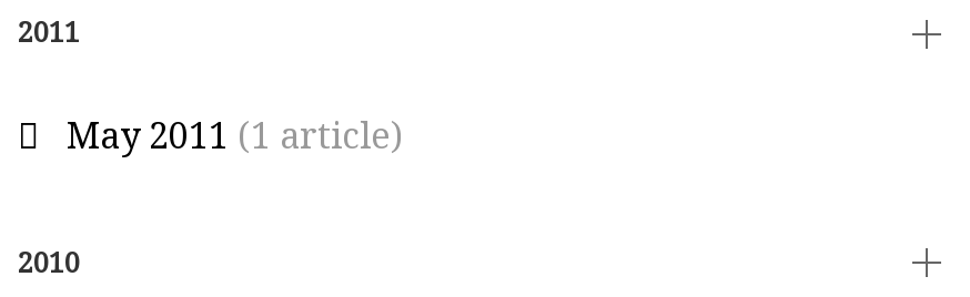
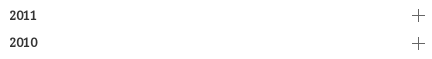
- May 2011 (1 article)
